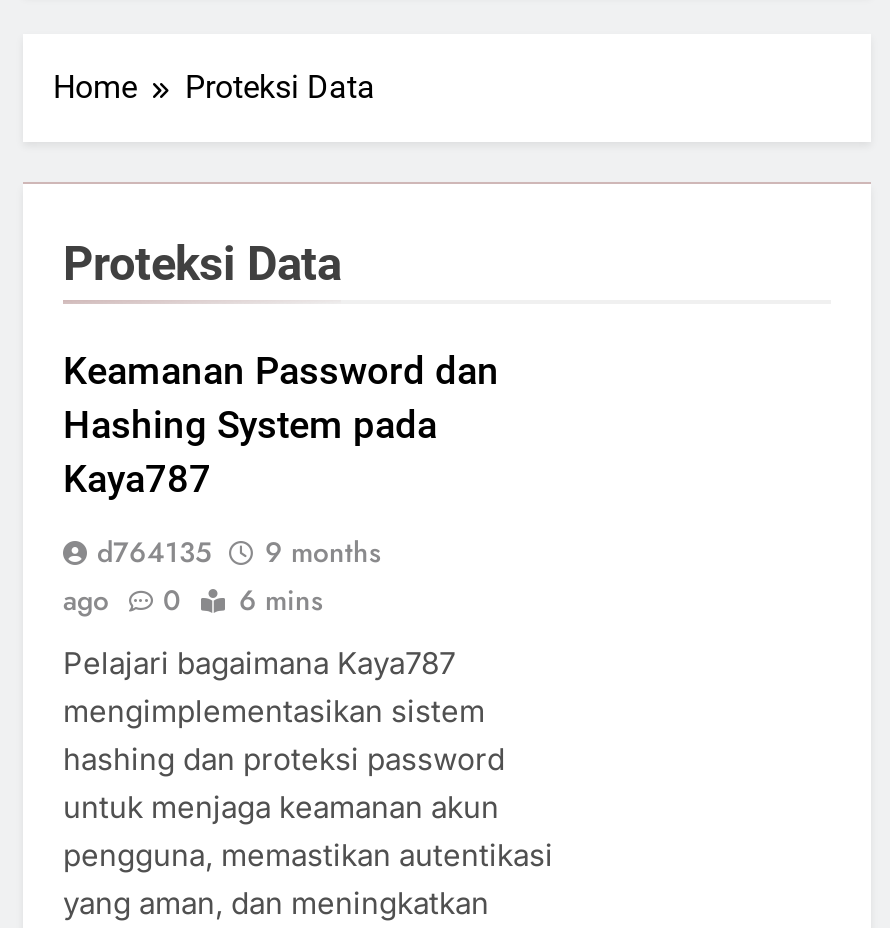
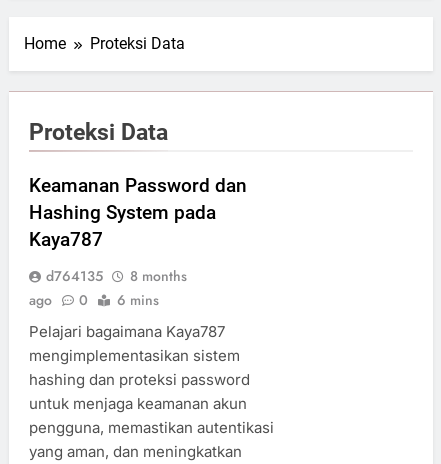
- d764135 9 months
+ d764135 8 months
